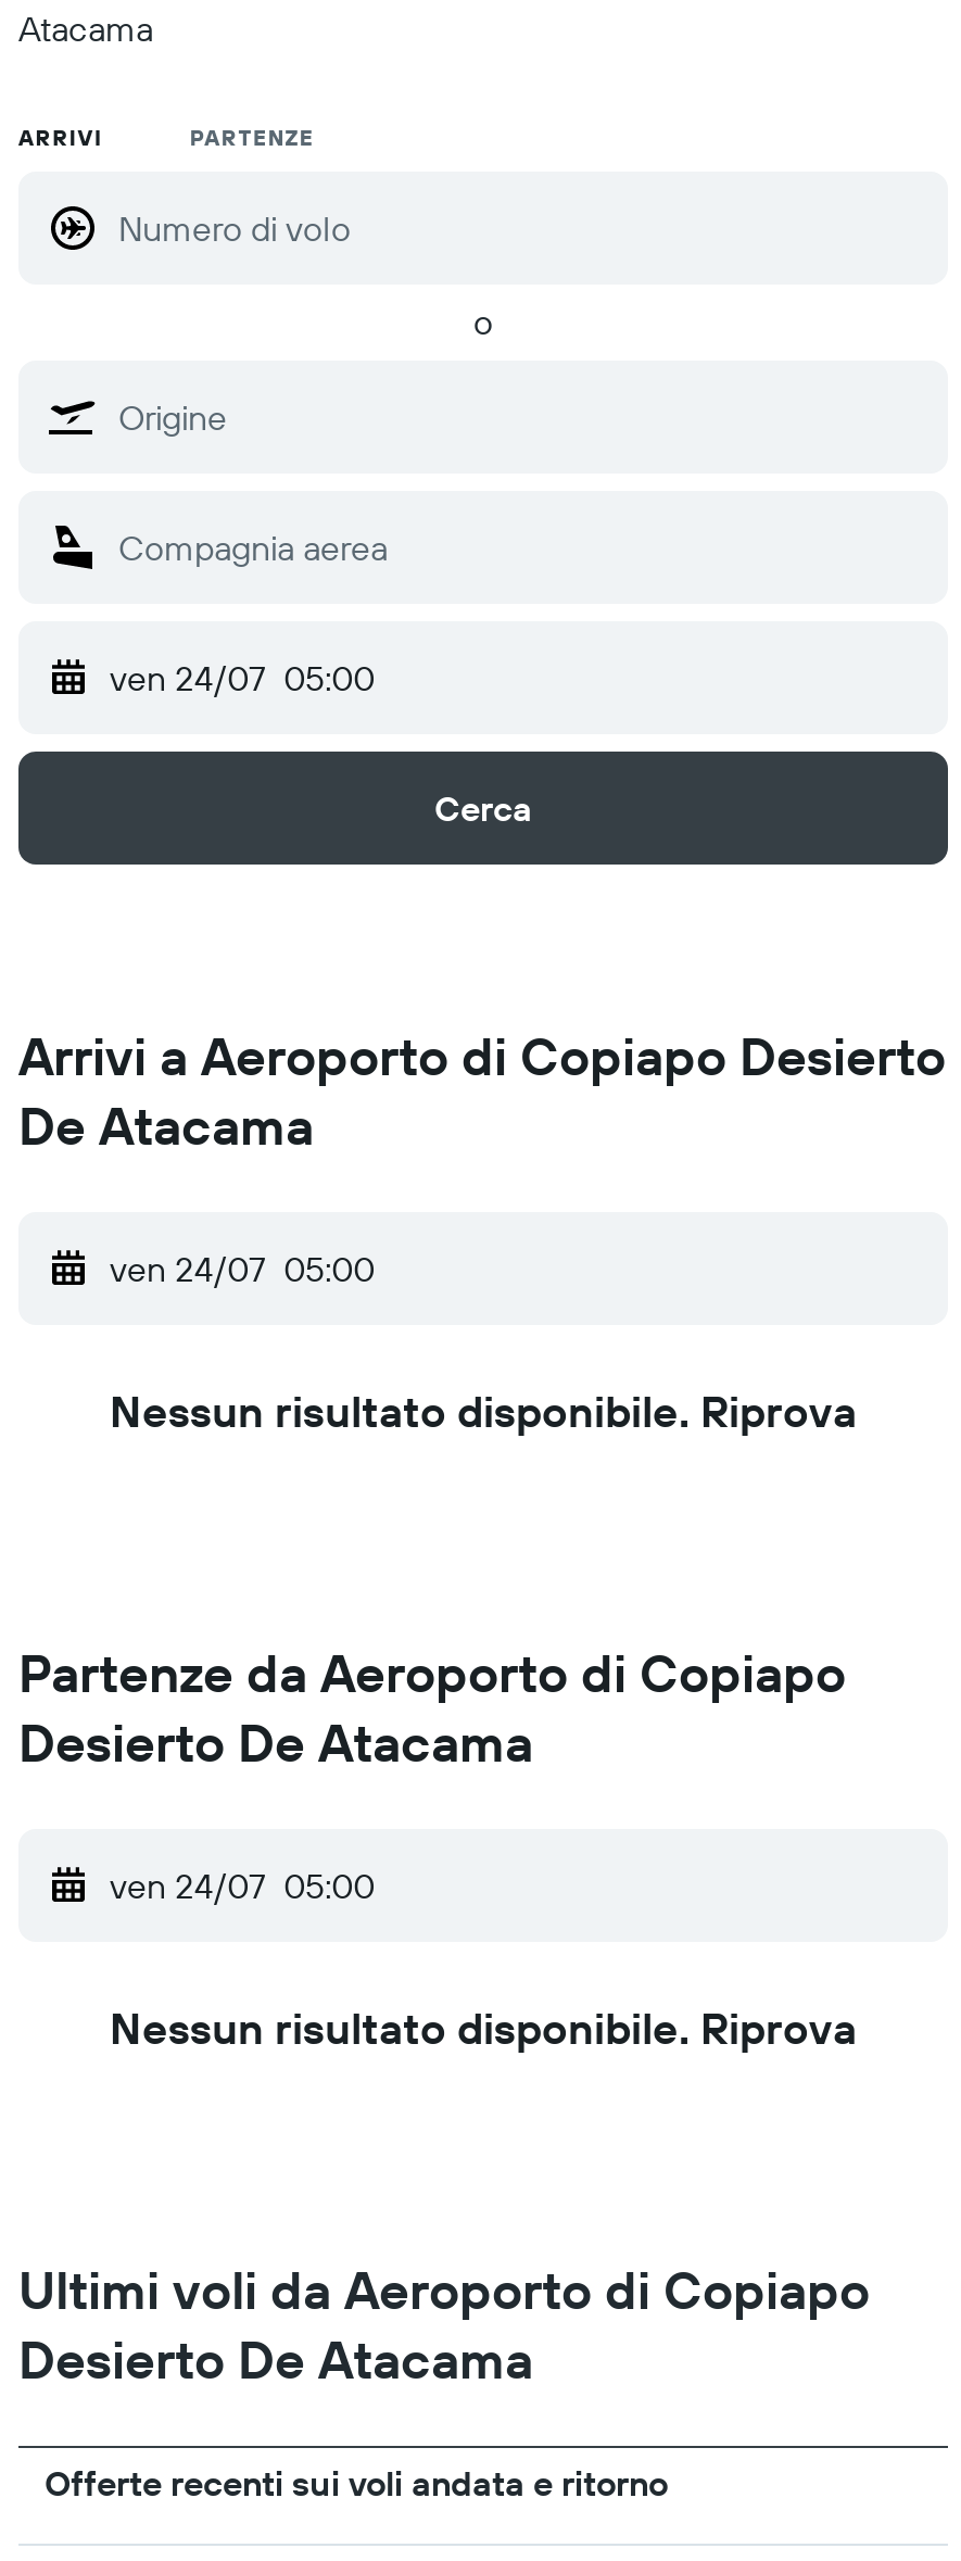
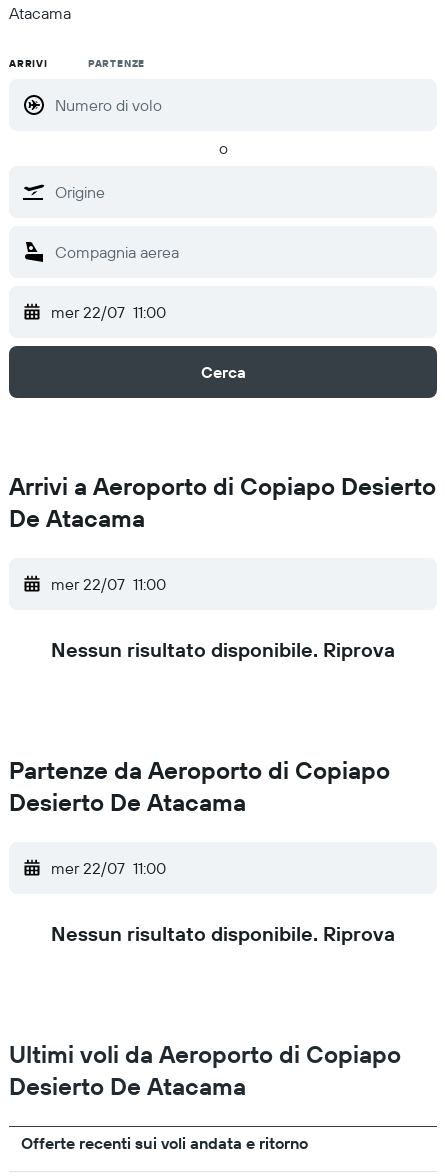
- ven 24/07 05:00
+ mer 22/07 11:00

- ven 24/07 05:00
+ mer 22/07 11:00

- ven 24/07 05:00
+ mer 22/07 11:00
